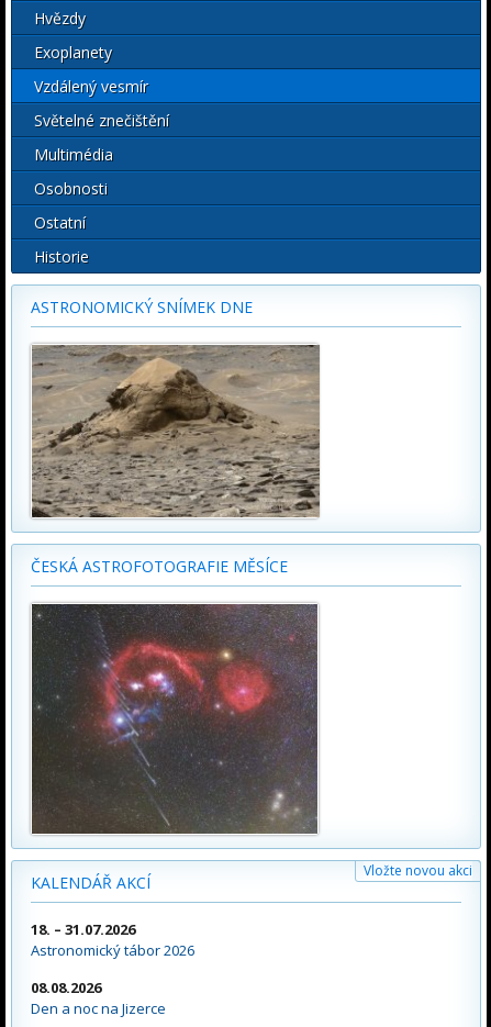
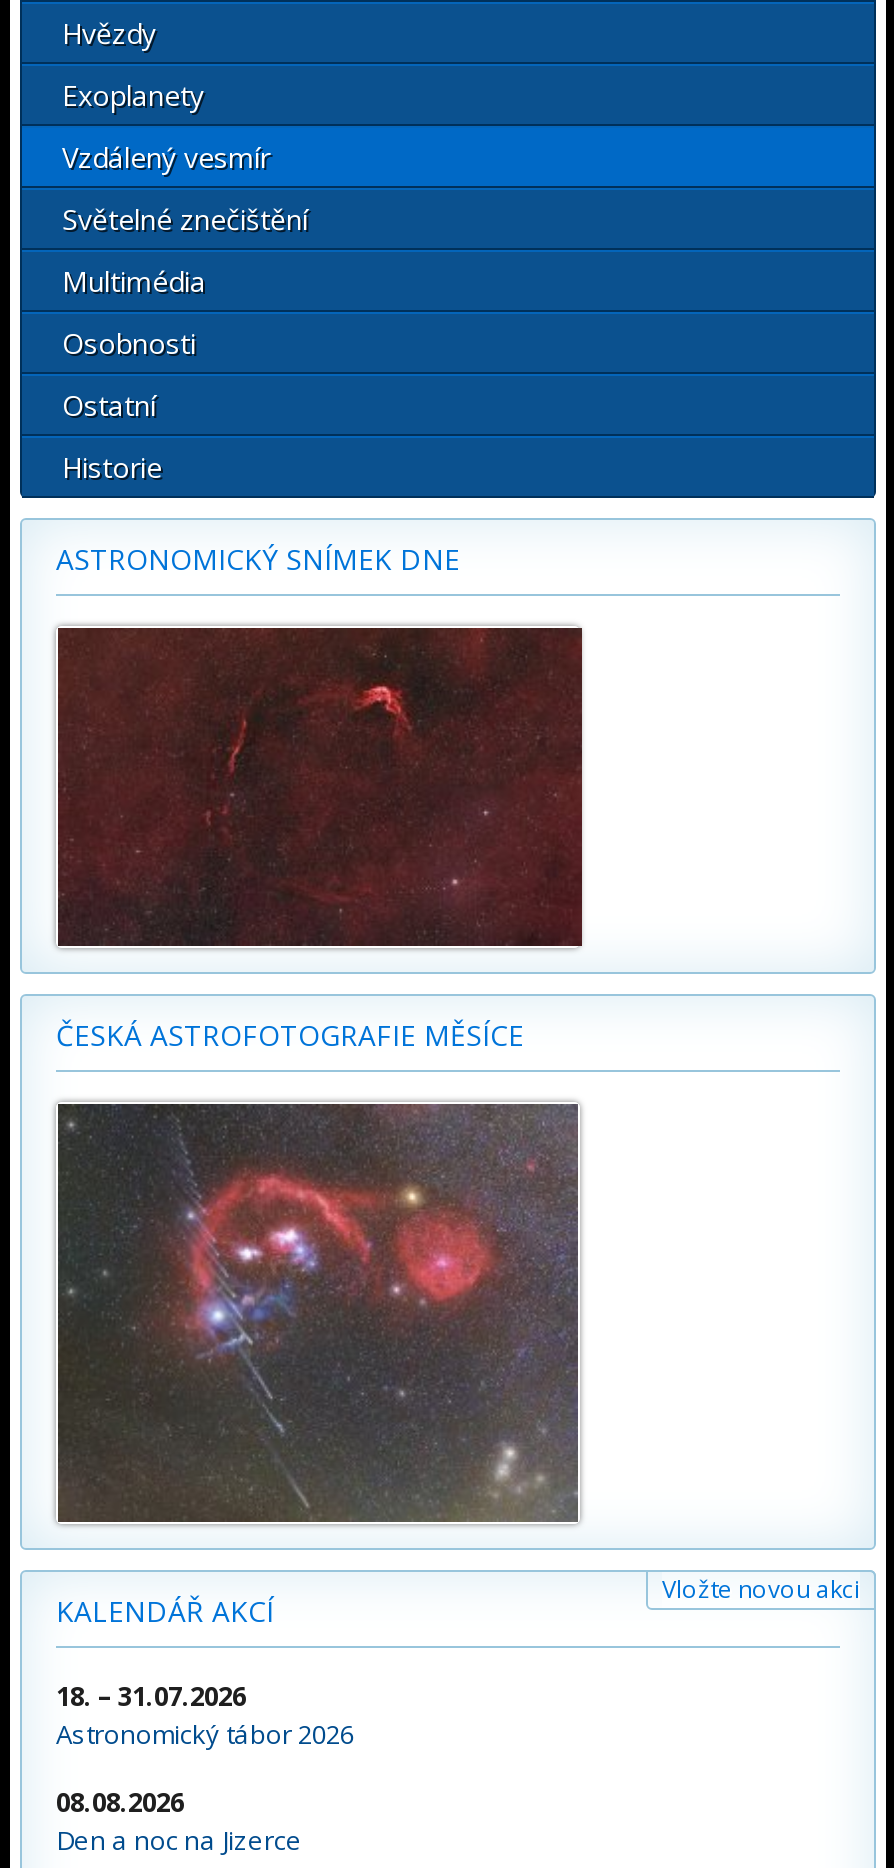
- [image]
+ [image]
